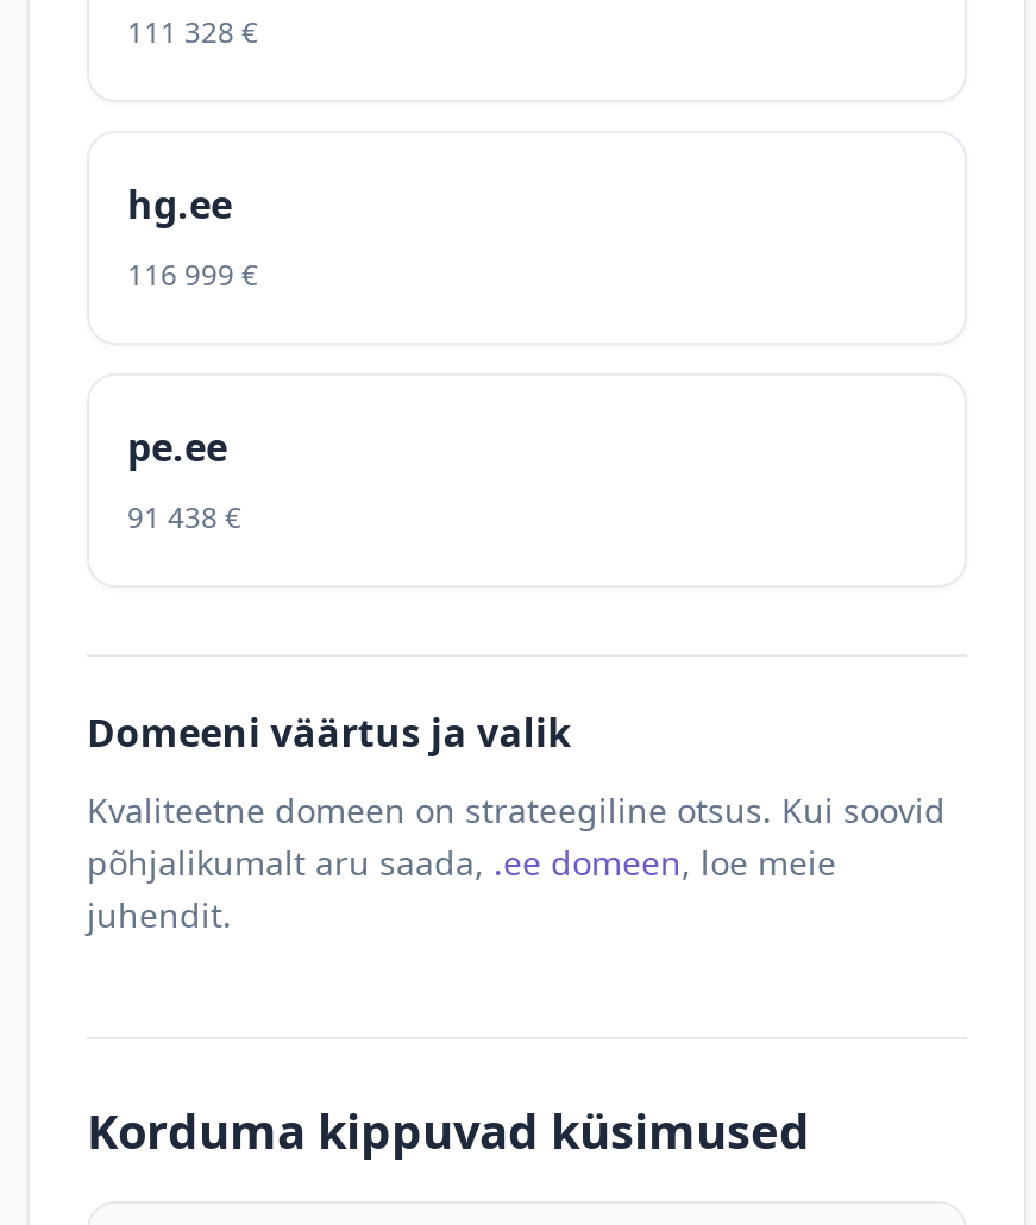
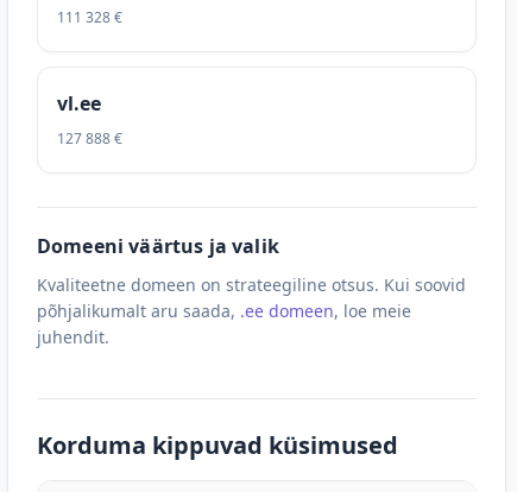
- hg.ee
- 116 999 €
- pe.ee
- 91 438 €
+ vl.ee
+ 127 888 €
